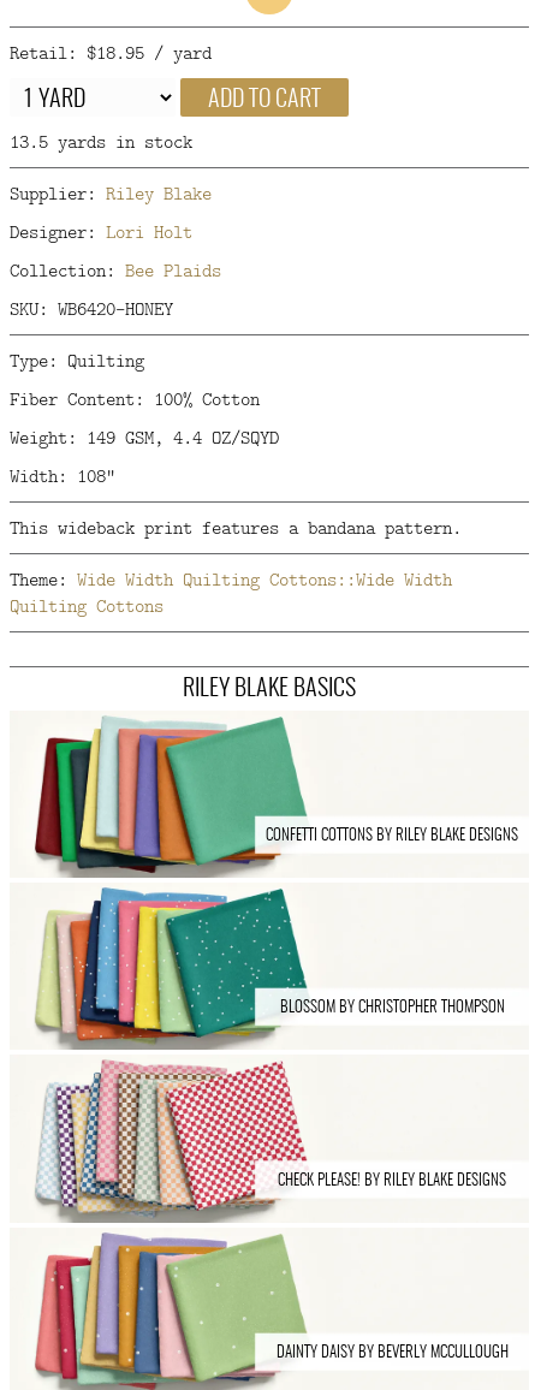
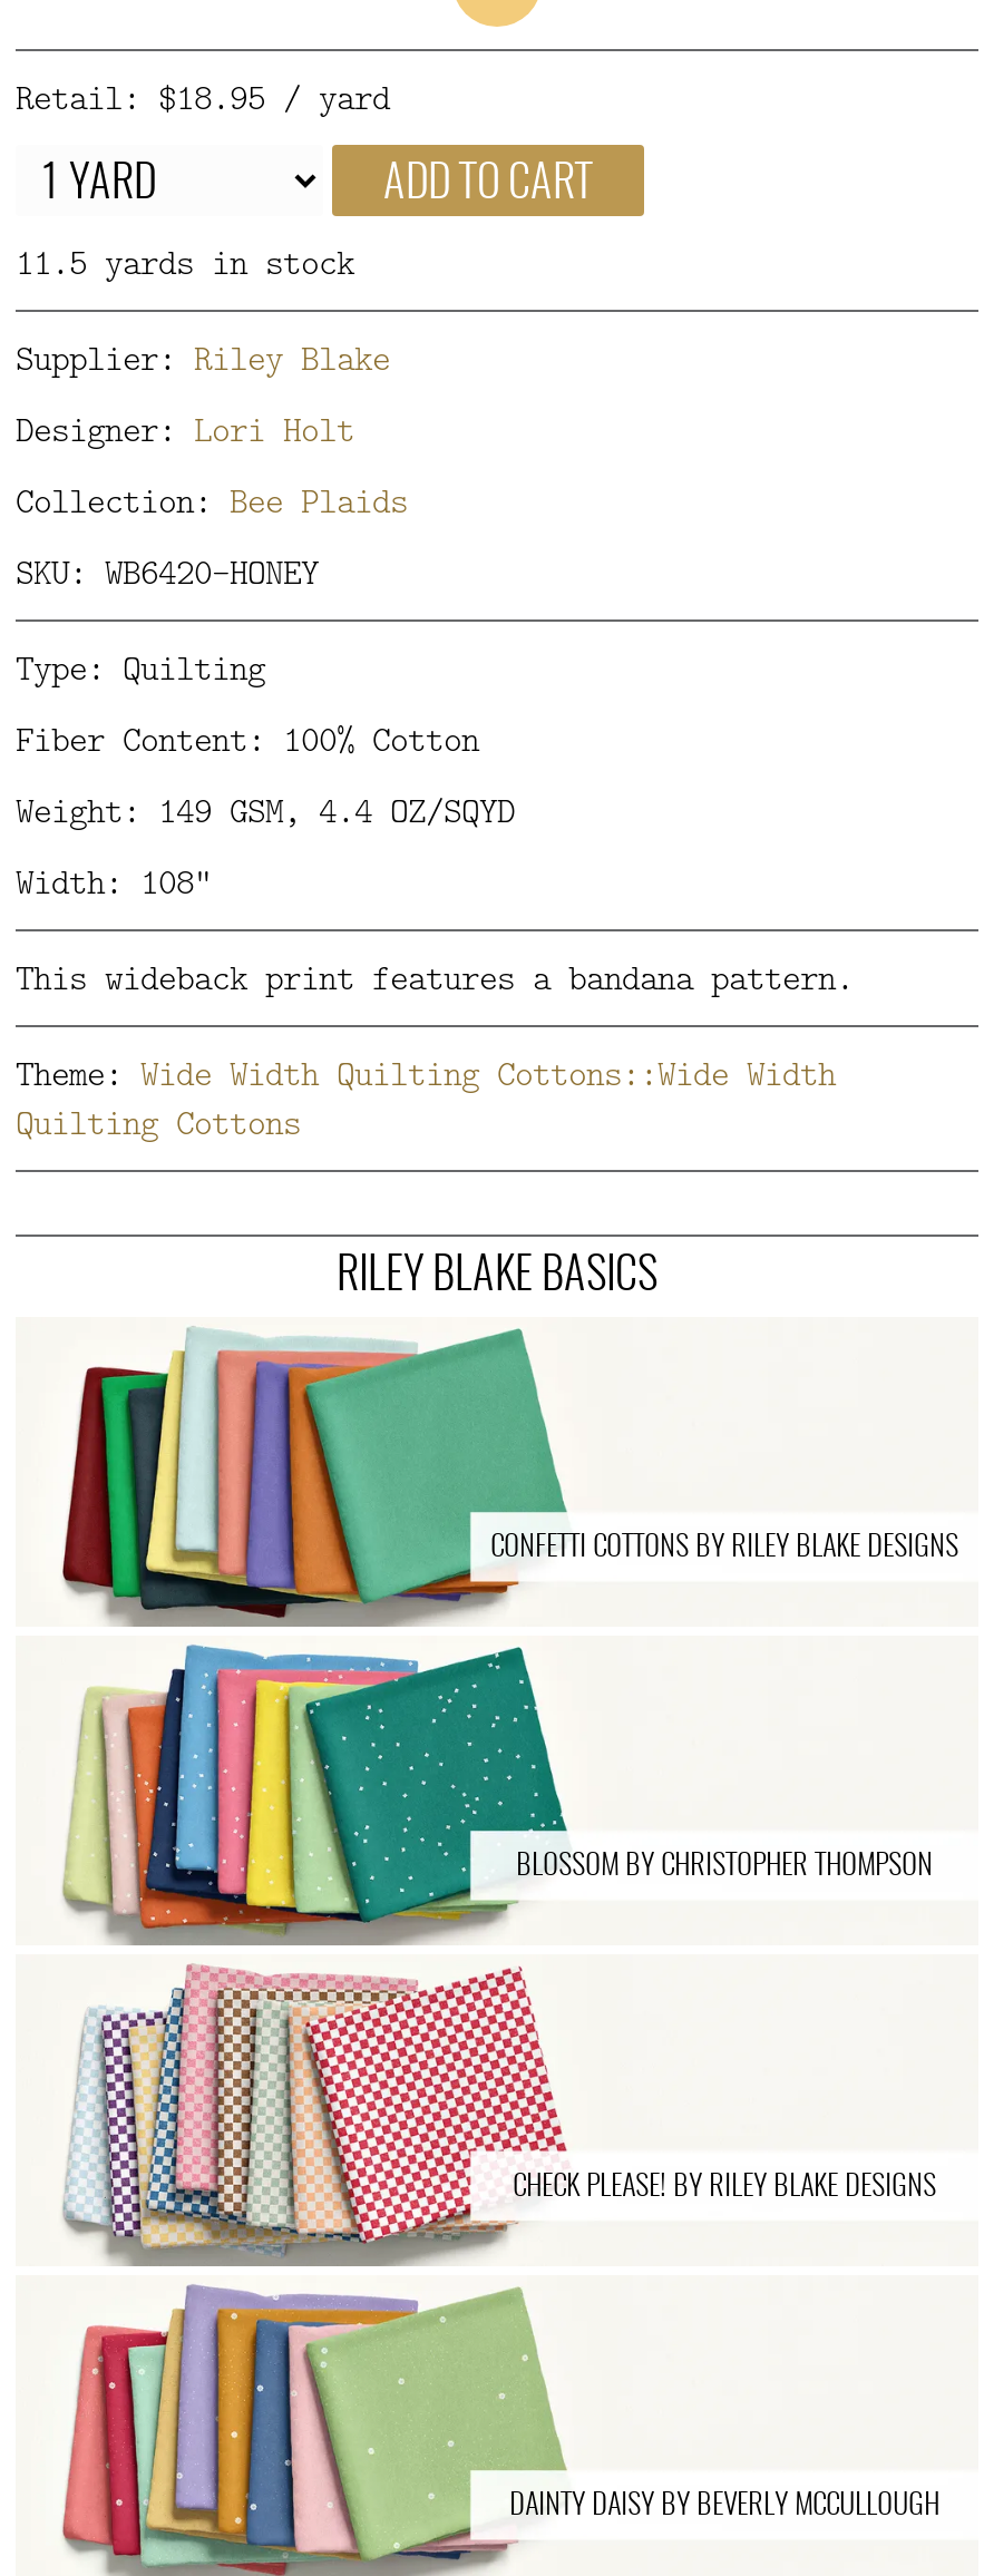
- 13.5 yards in stock
+ 11.5 yards in stock
